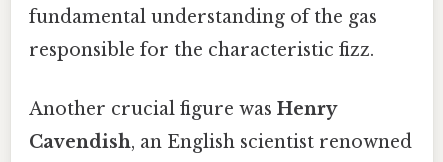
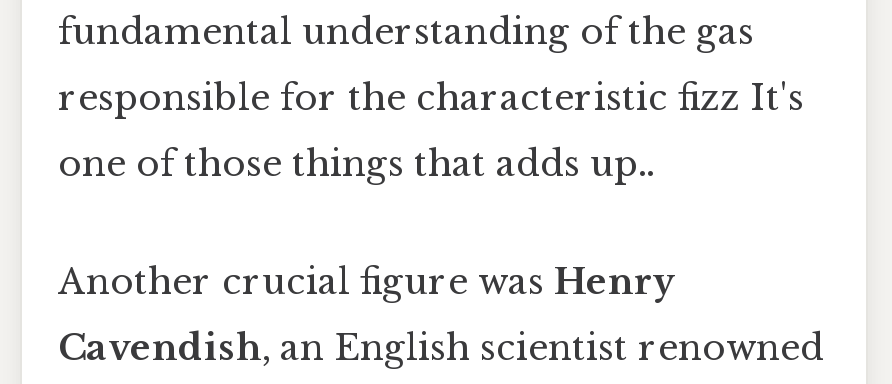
- responsible for the characteristic fizz.
+ responsible for the characteristic fizz It's
+ one of those things that adds up..
